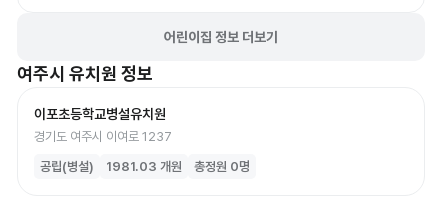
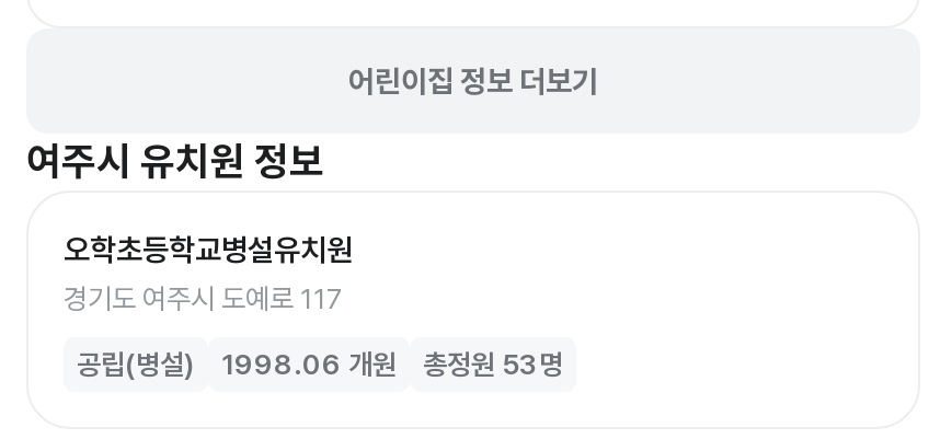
- 이포초등학교병설유치원
- 경기도 여주시 이여로 1237
+ 오학초등학교병설유치원
+ 경기도 여주시 도예로 117

- 1981.03 개원
- 총정원 0 명
+ 1998.06 개원
+ 총정원 53 명
